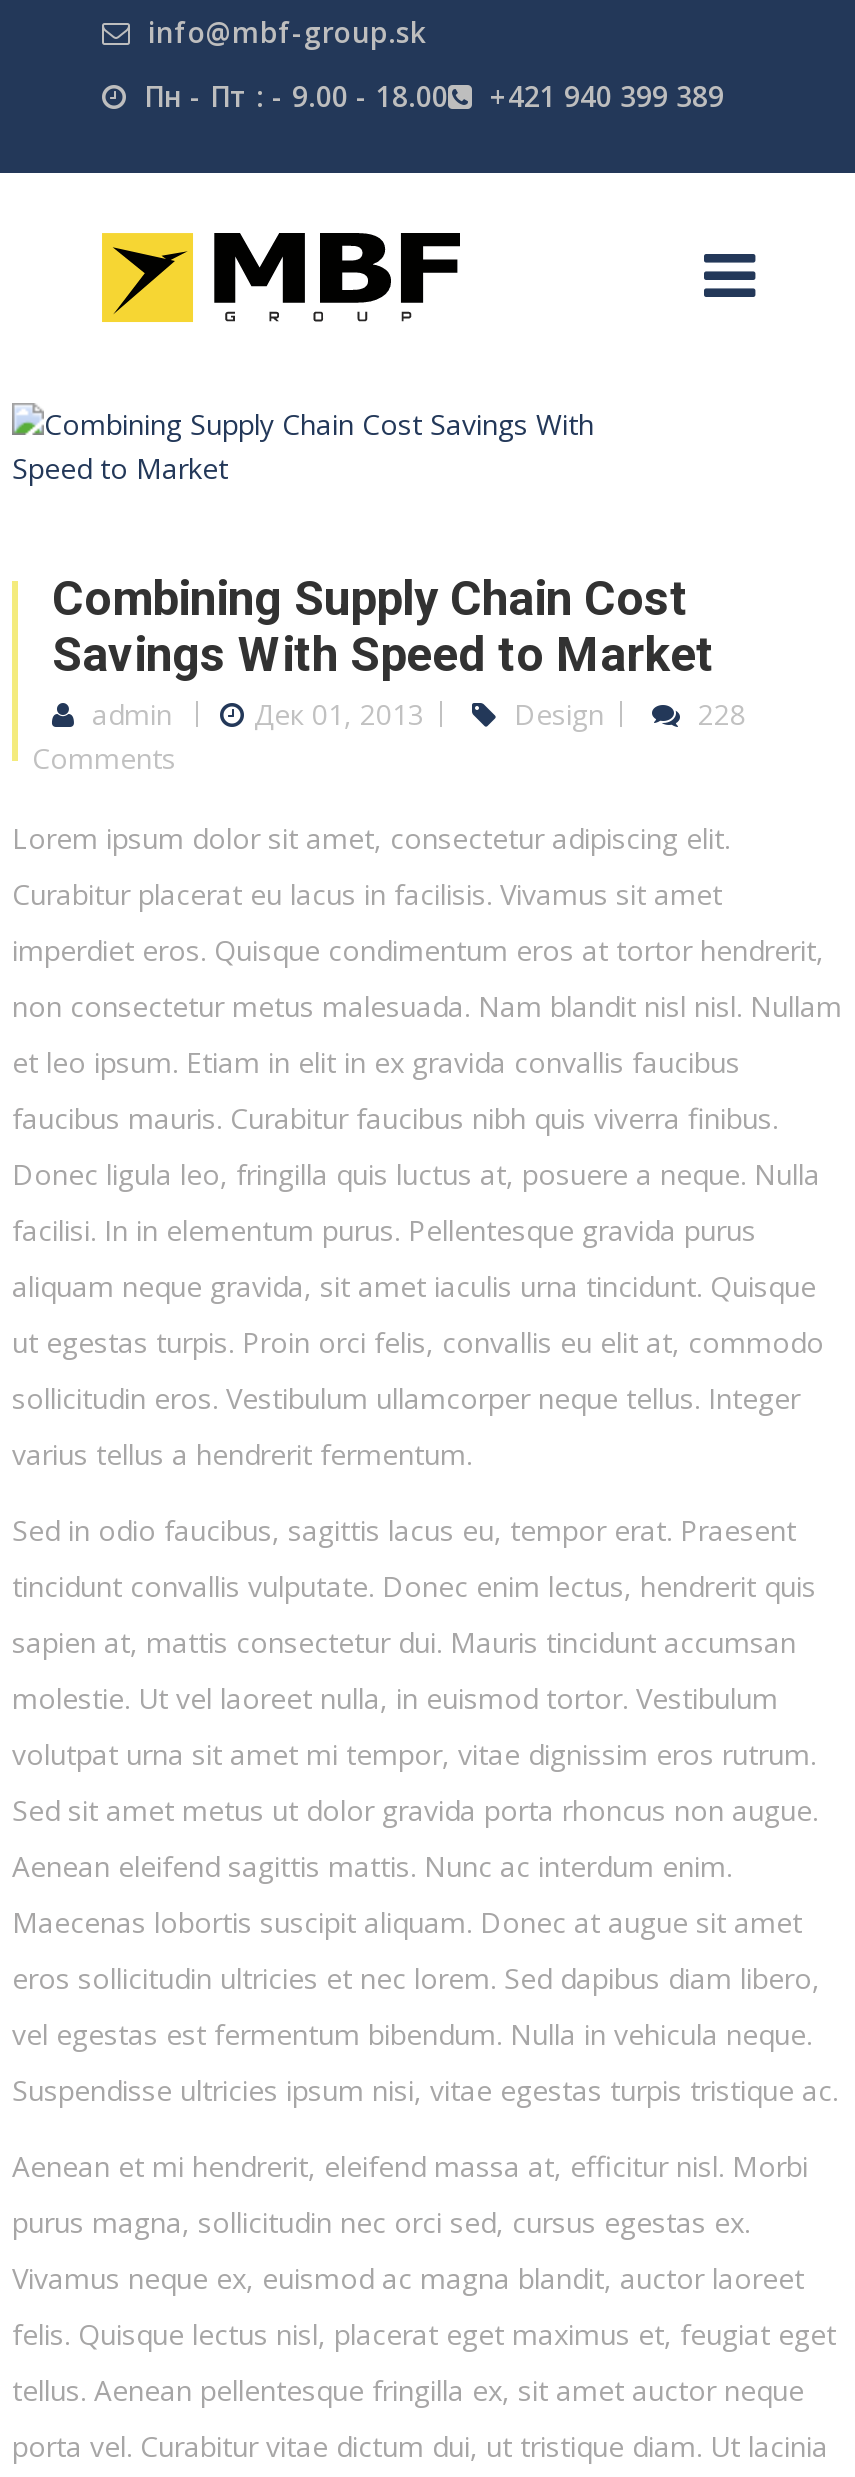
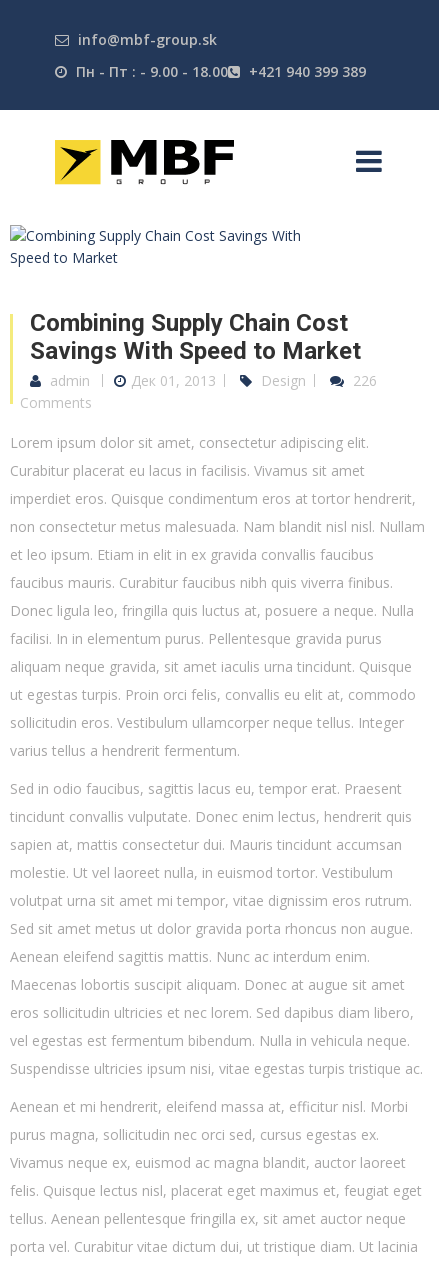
- 228
+ 226
